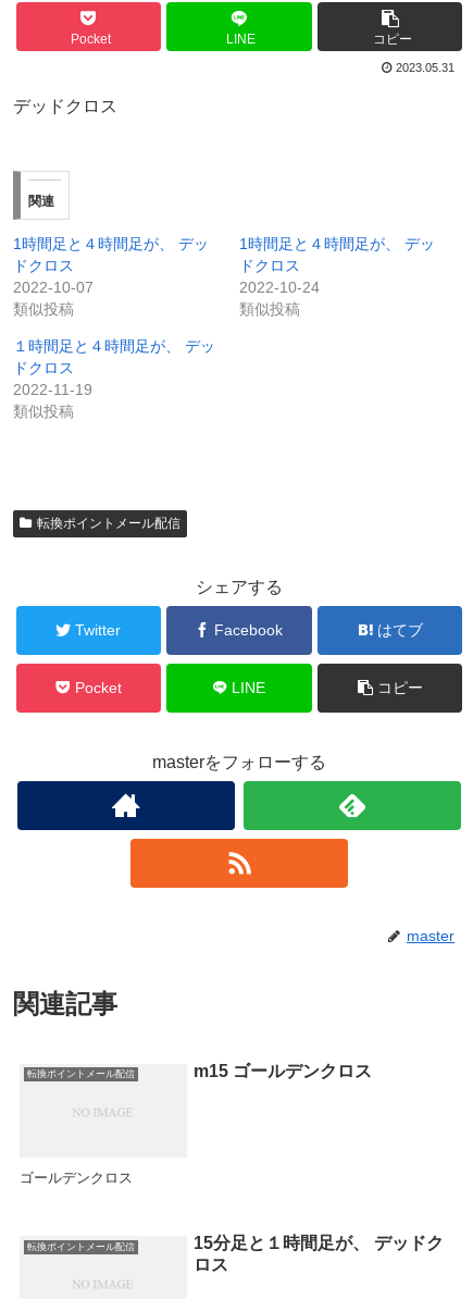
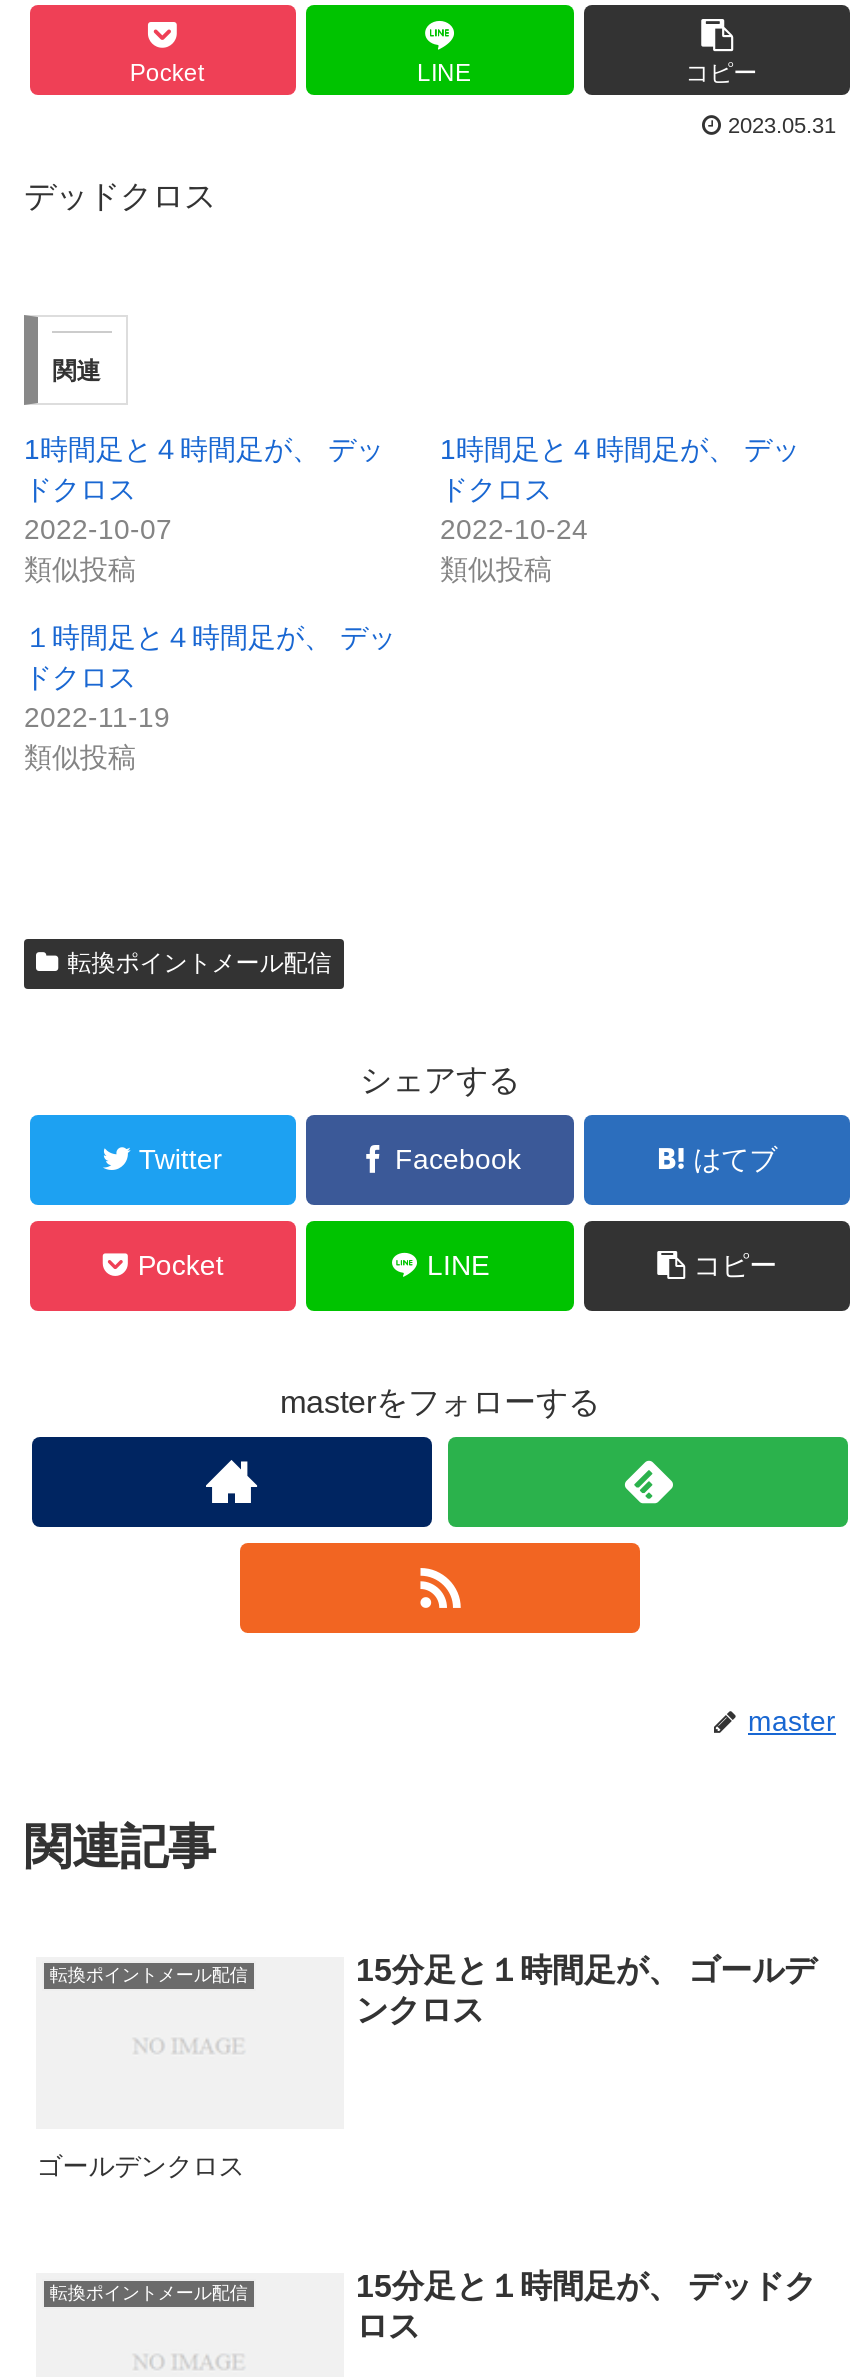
- m15 ゴールデンクロス
+ 15分足と１時間足が、 ゴールデ
+ ンクロス
